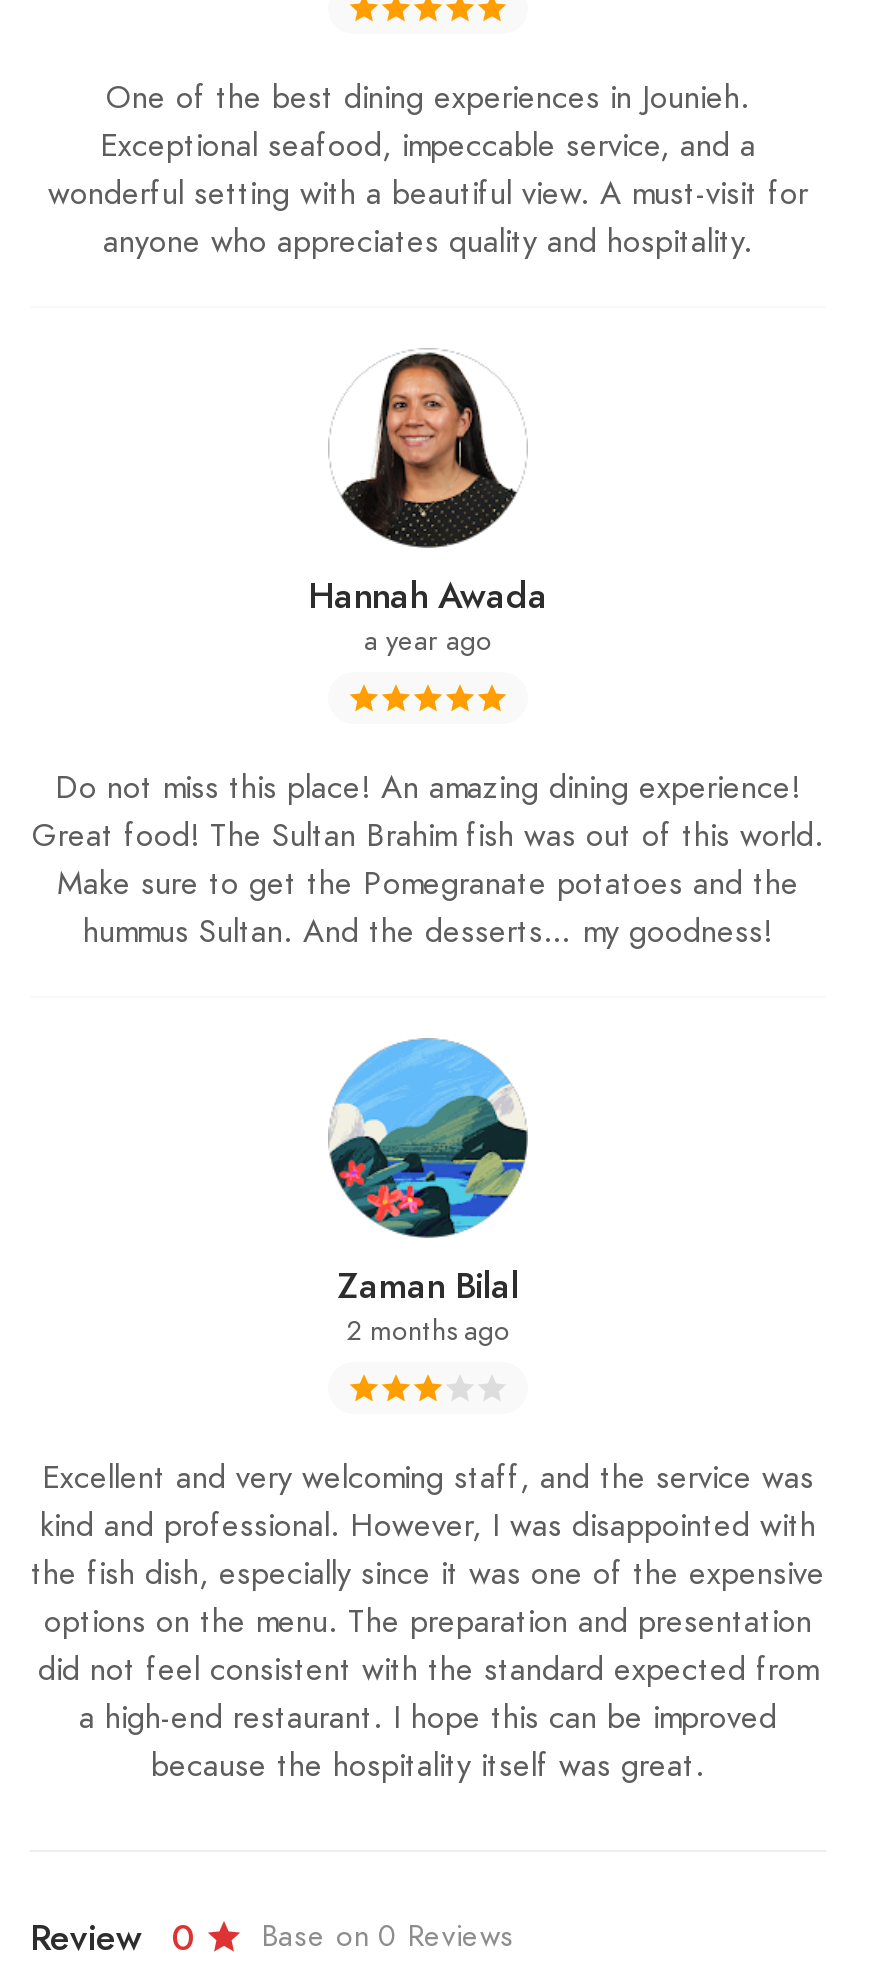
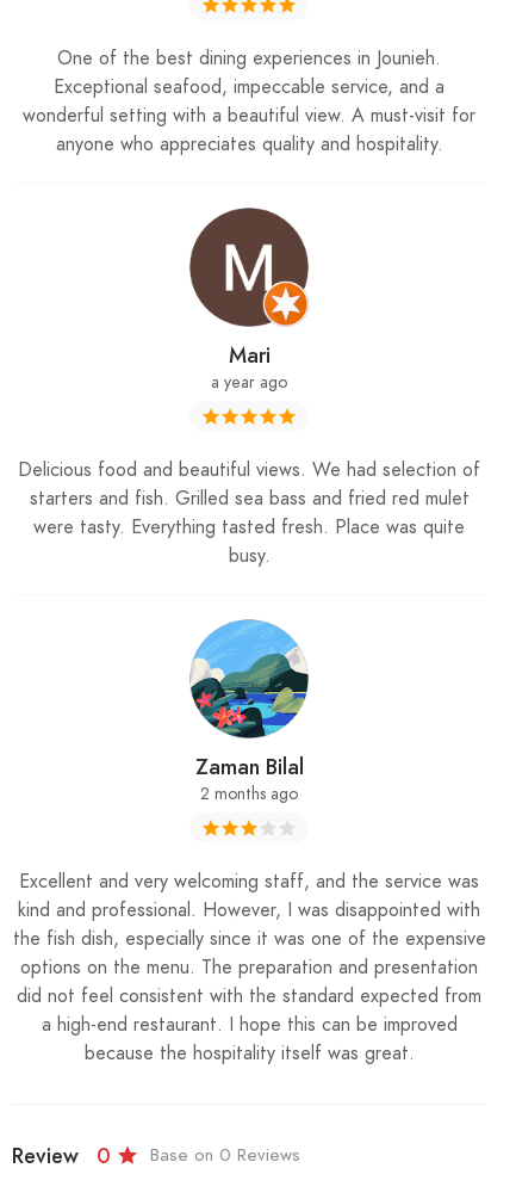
- [image]
- Hannah Awada
+ [image]
+ Mari

- Do not miss this place! An amazing dining experience!
- Great food! The Sultan Brahim fish was out of this world.
- Make sure to get the Pomegranate potatoes and the
- hummus Sultan. And the desserts… my goodness!
+ Delicious food and beautiful views. We had selection of
+ starters and fish. Grilled sea bass and fried red mulet
+ were tasty. Everything tasted fresh. Place was quite
+ busy.
